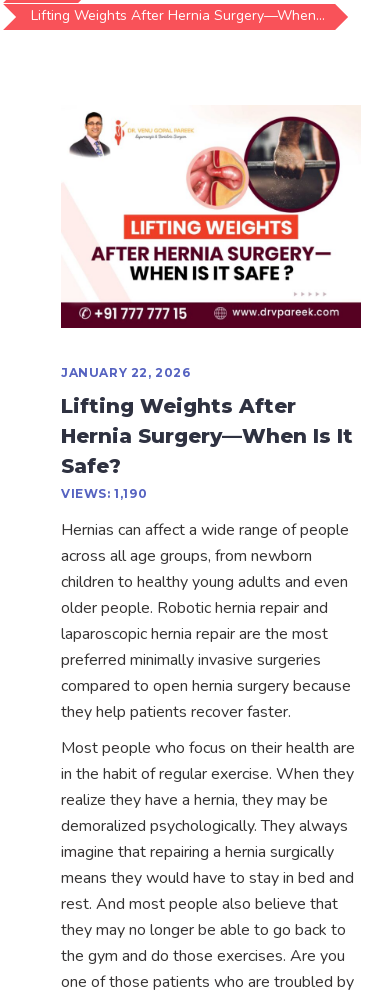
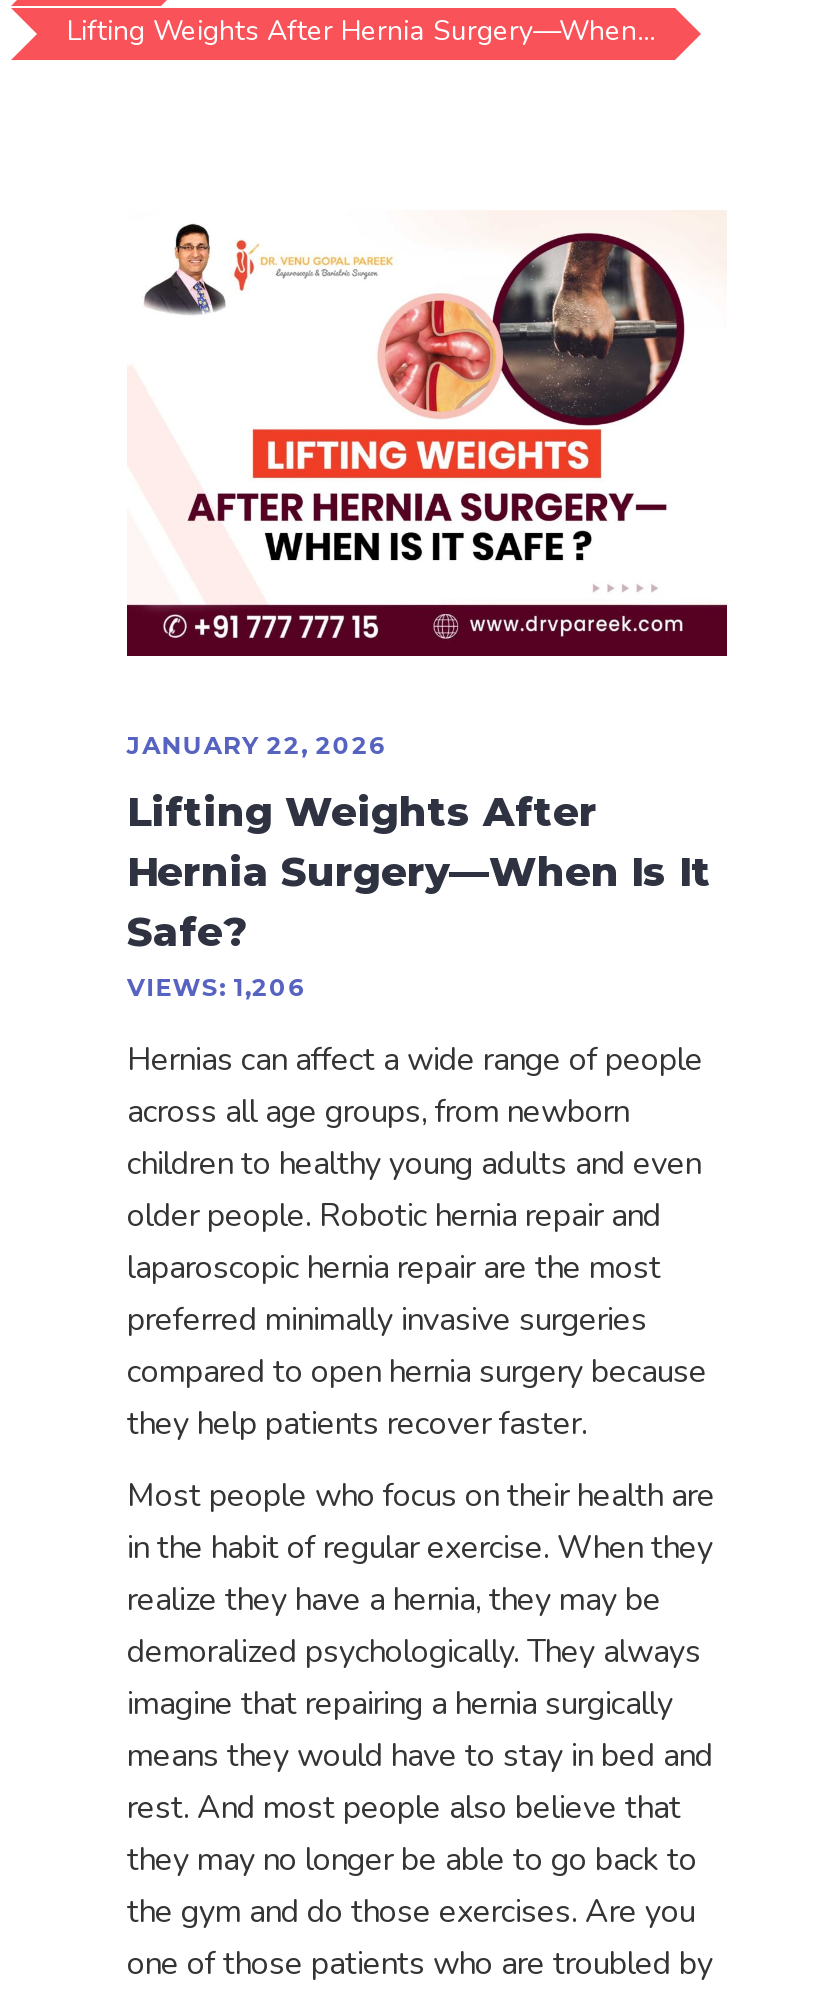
- VIEWS: 1,190
+ VIEWS: 1,206
